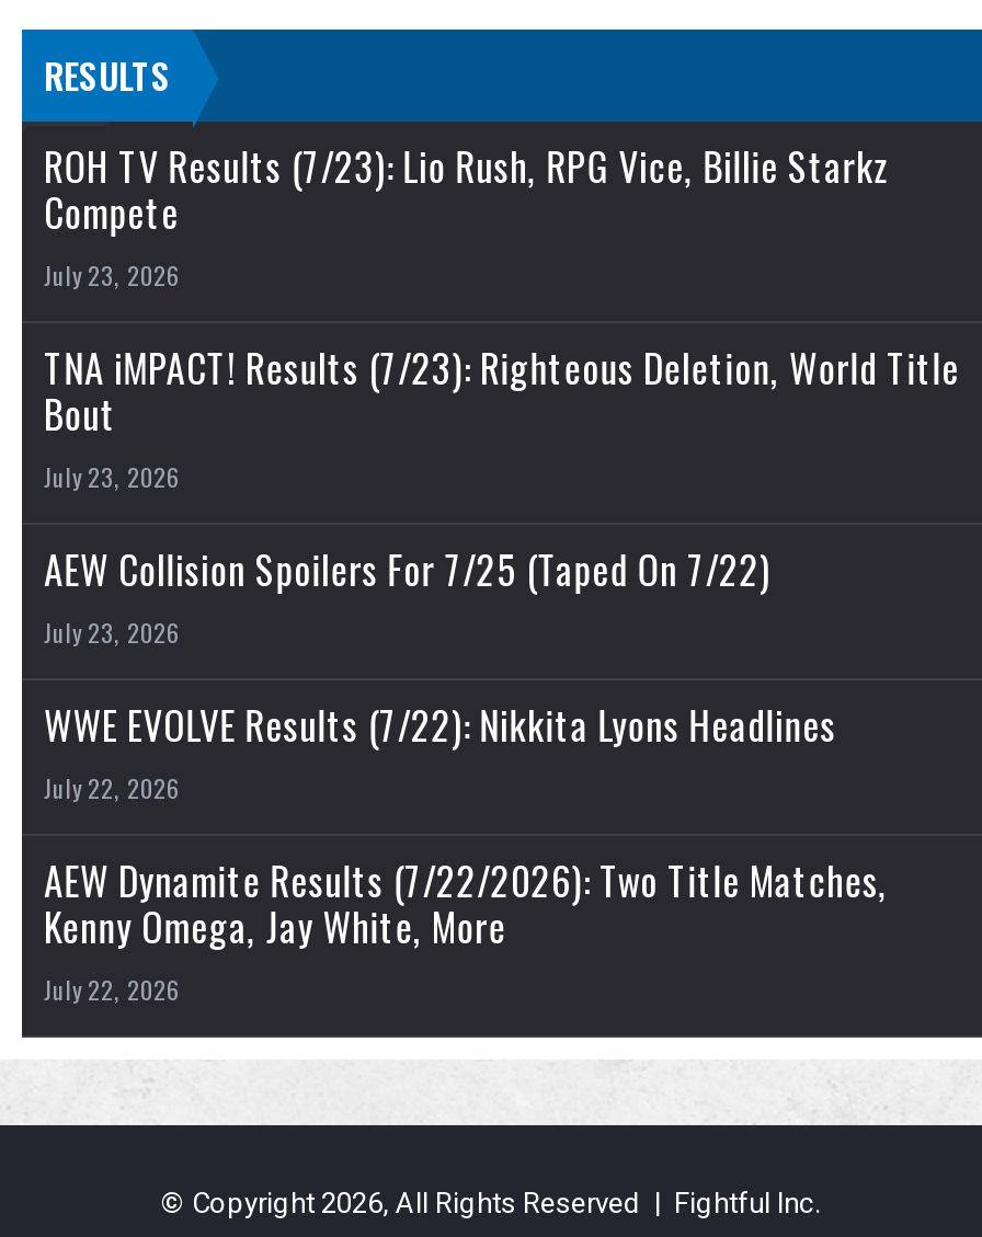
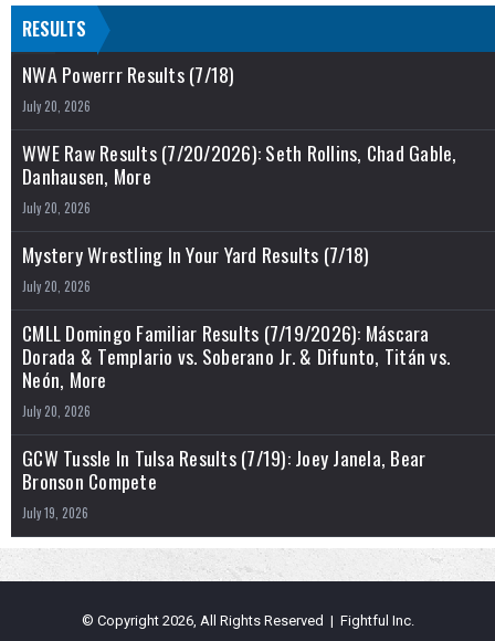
- ROH TV Results (7/23): Lio Rush, RPG Vice, Billie Starkz
- Compete
- July 23, 2026
+ NWA Powerrr Results (7/18)
+ July 20, 2026

- TNA iMPACT! Results (7/23): Righteous Deletion, World Title
- Bout
- July 23, 2026
+ WWE Raw Results (7/20/2026): Seth Rollins, Chad Gable,
+ Danhausen, More
+ July 20, 2026

- AEW Collision Spoilers For 7/25 (Taped On 7/22)
- July 23, 2026
+ Mystery Wrestling In Your Yard Results (7/18)
+ July 20, 2026

- WWE EVOLVE Results (7/22): Nikkita Lyons Headlines
- July 22, 2026
+ CMLL Domingo Familiar Results (7/19/2026): Máscara
+ Dorada & Templario vs. Soberano Jr. & Difunto, Titán vs.
+ Neón, More
+ July 20, 2026

- AEW Dynamite Results (7/22/2026): Two Title Matches,
- Kenny Omega, Jay White, More
- July 22, 2026
+ GCW Tussle In Tulsa Results (7/19): Joey Janela, Bear
+ Bronson Compete
+ July 19, 2026
